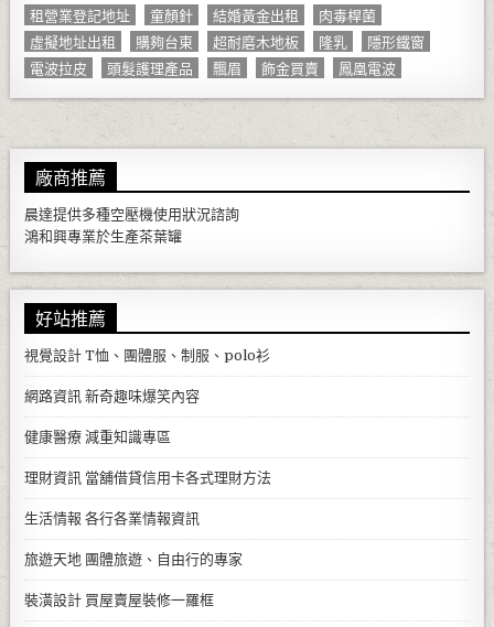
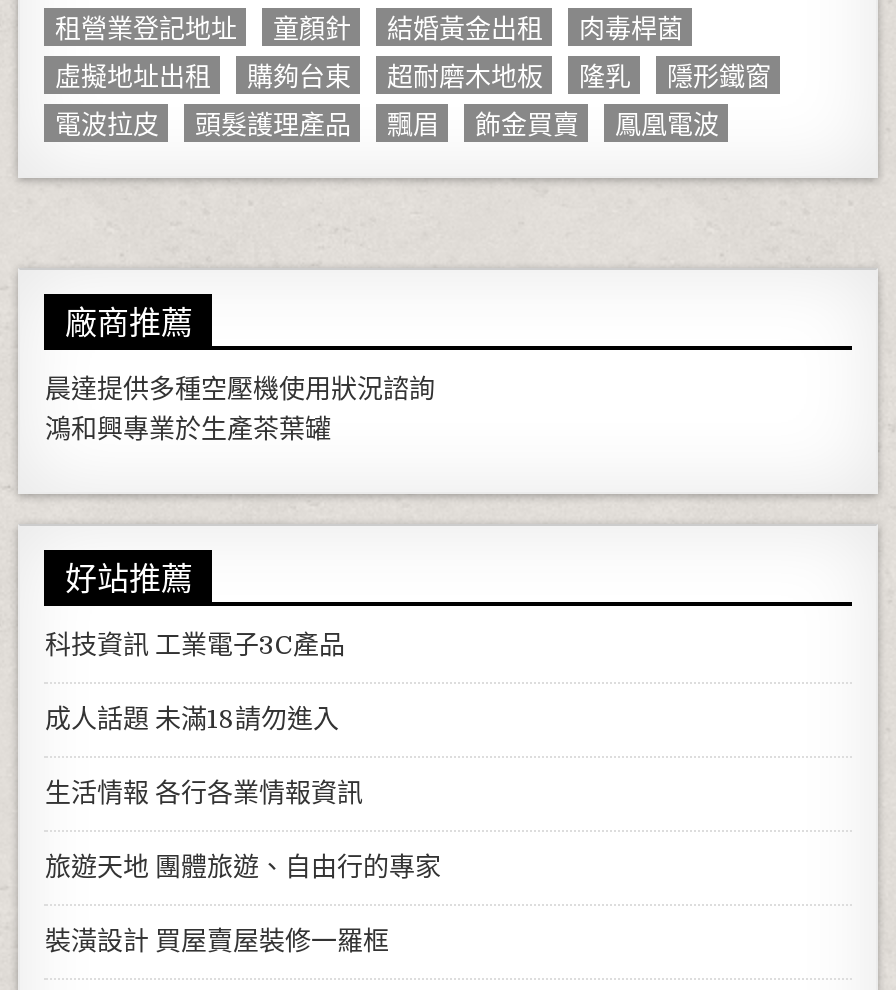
- 視覺設計T恤、團體服、制服、polo衫
- 網路資訊新奇趣味爆笑內容
- 健康醫療減重知識專區
- 理財資訊當舖借貸信用卡各式理財方法
+ 科技資訊工業電子3C產品
+ 成人話題未滿18請勿進入
